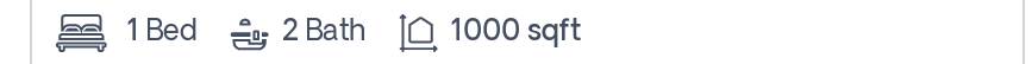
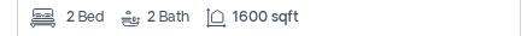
- 1 Bed
+ 2 Bed

- 1000 sqft
+ 1600 sqft
